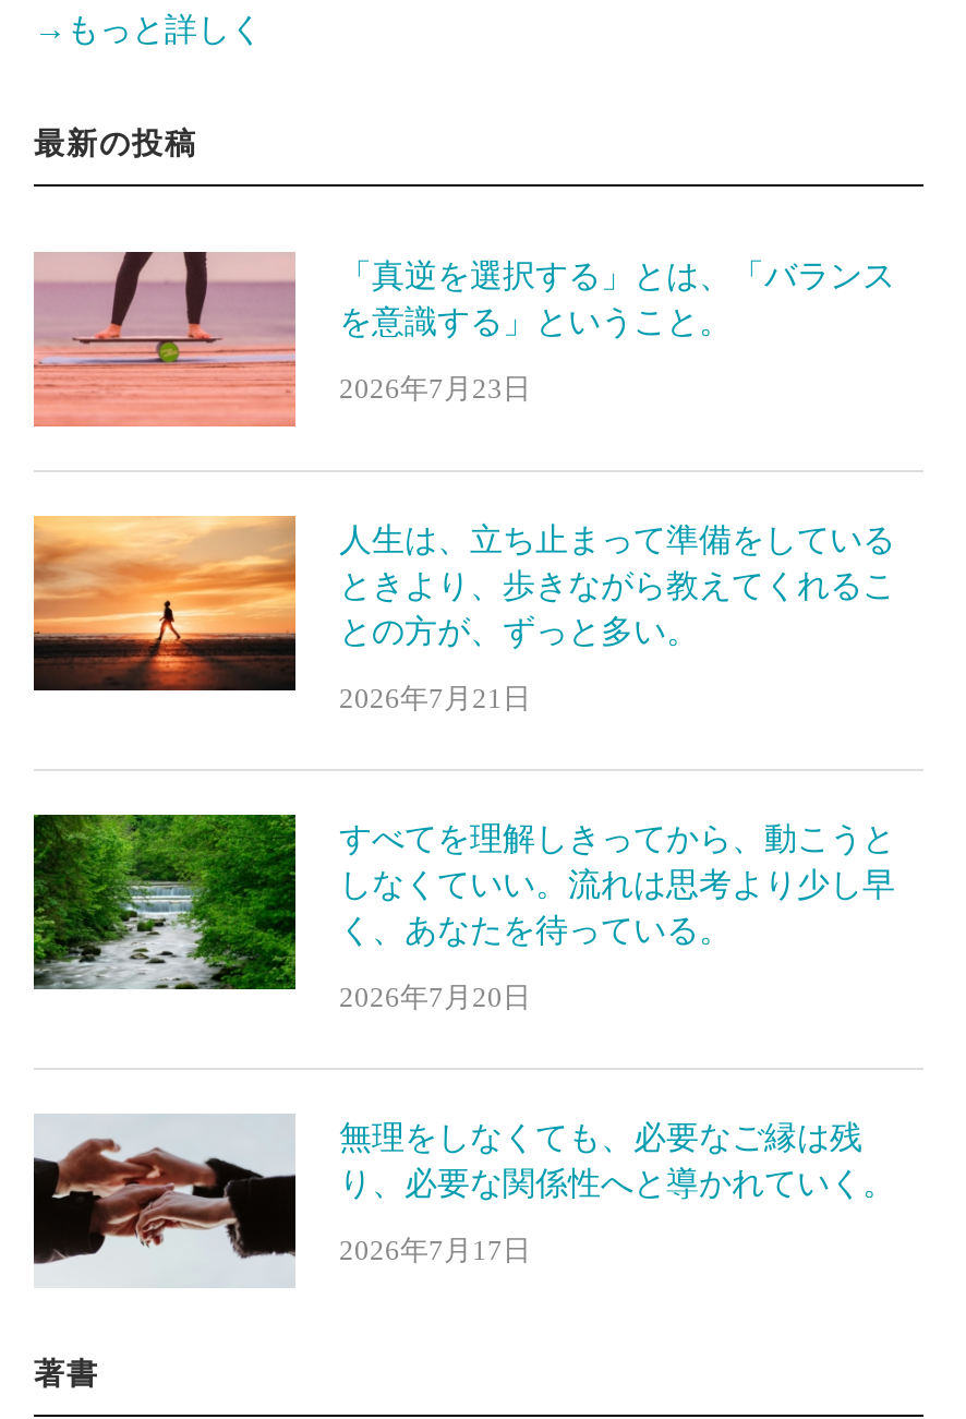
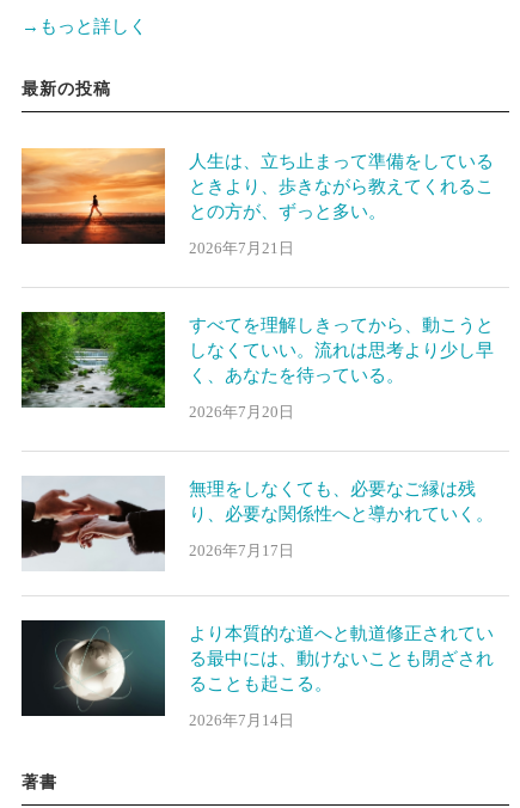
- [image]
- 「真逆を選択する」とは、「バランス
- を意識する」ということ。
- 2026年7月23日

moved up: [image] | 人生は、立ち止まって準備をしている | ときより、歩きながら教えてくれるこ | ... | り、必要な関係性へと導かれていく。 | 2026年7月17日

+ [image]
+ より本質的な道へと軌道修正されてい
+ る最中には、動けないことも閉ざされ
+ ることも起こる。
+ 2026年7月14日
